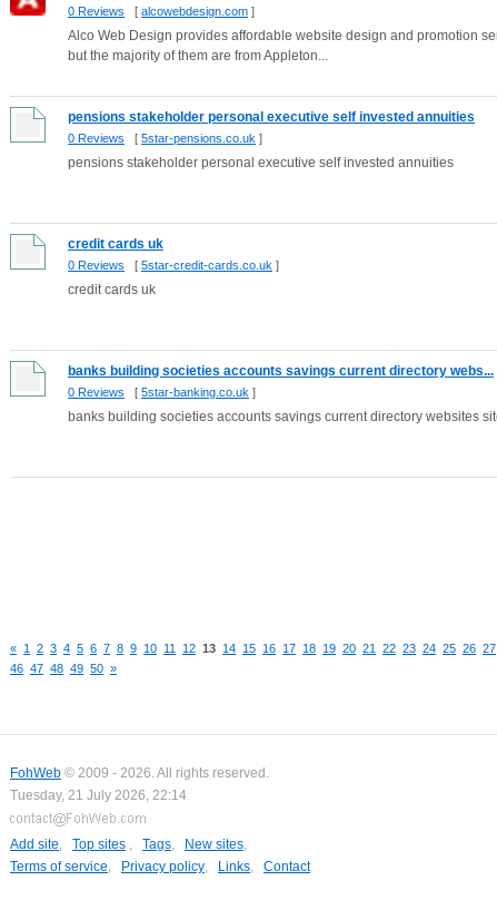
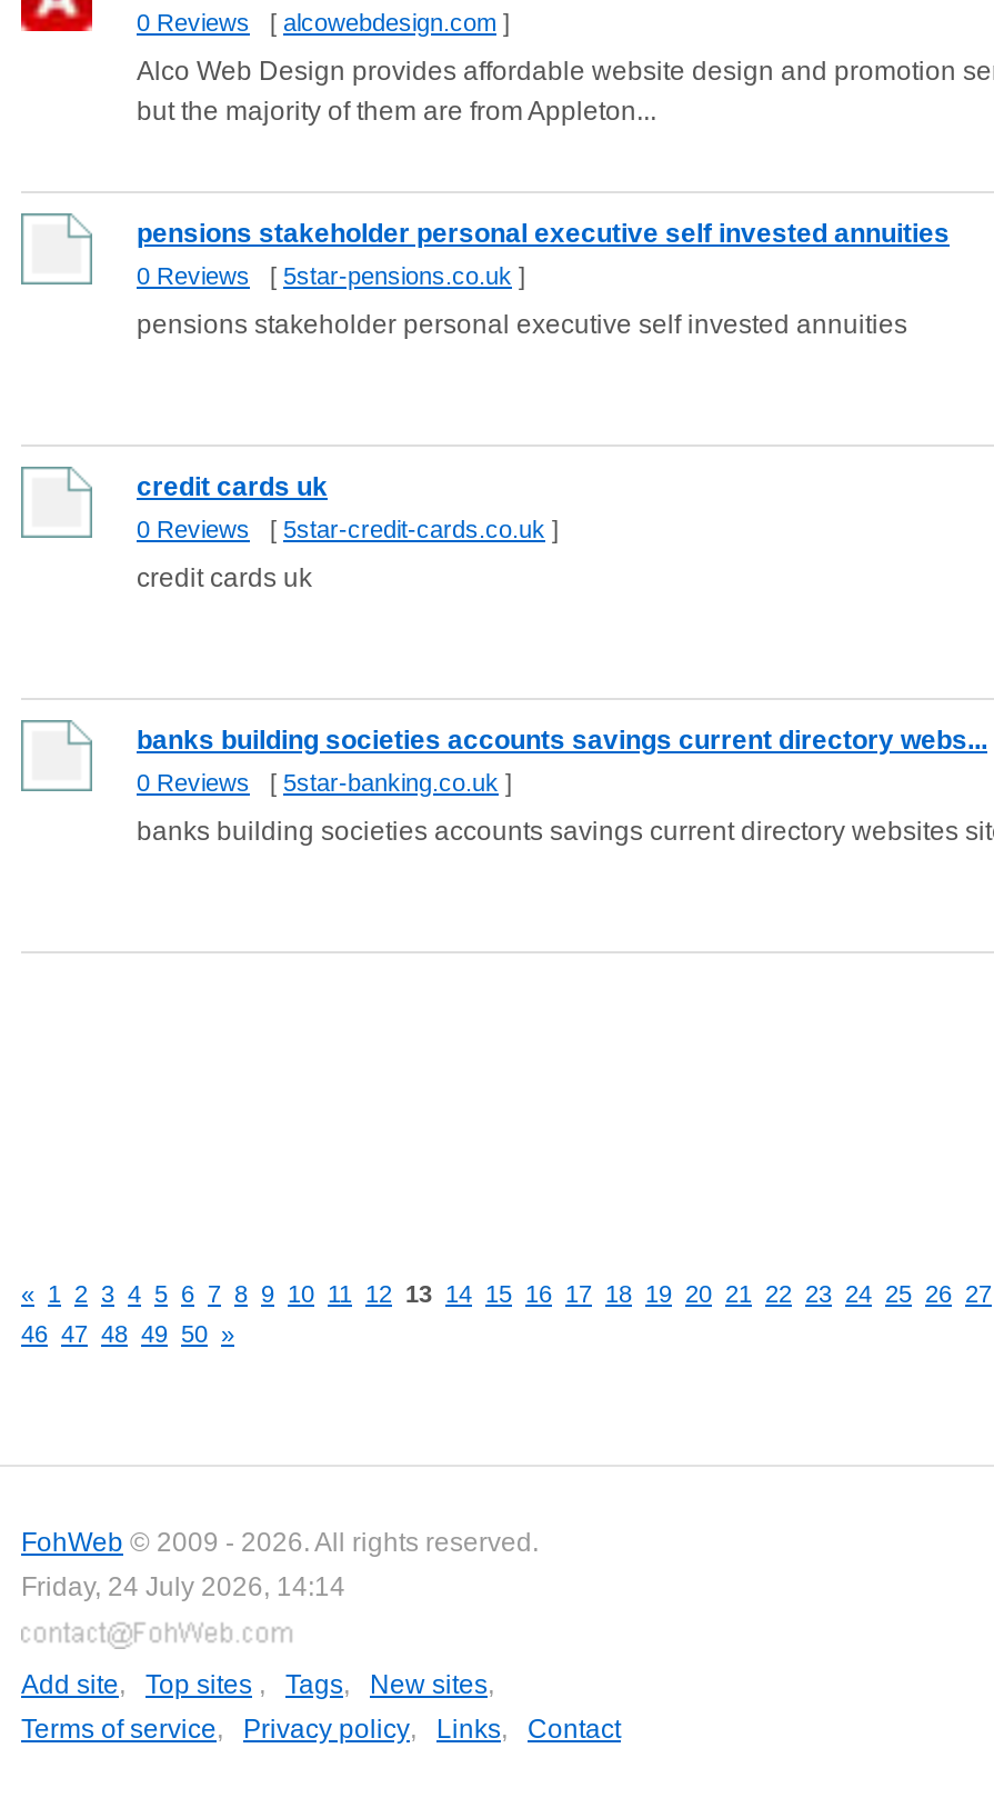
- Tuesday, 21 July 2026, 22:14
+ Friday, 24 July 2026, 14:14
